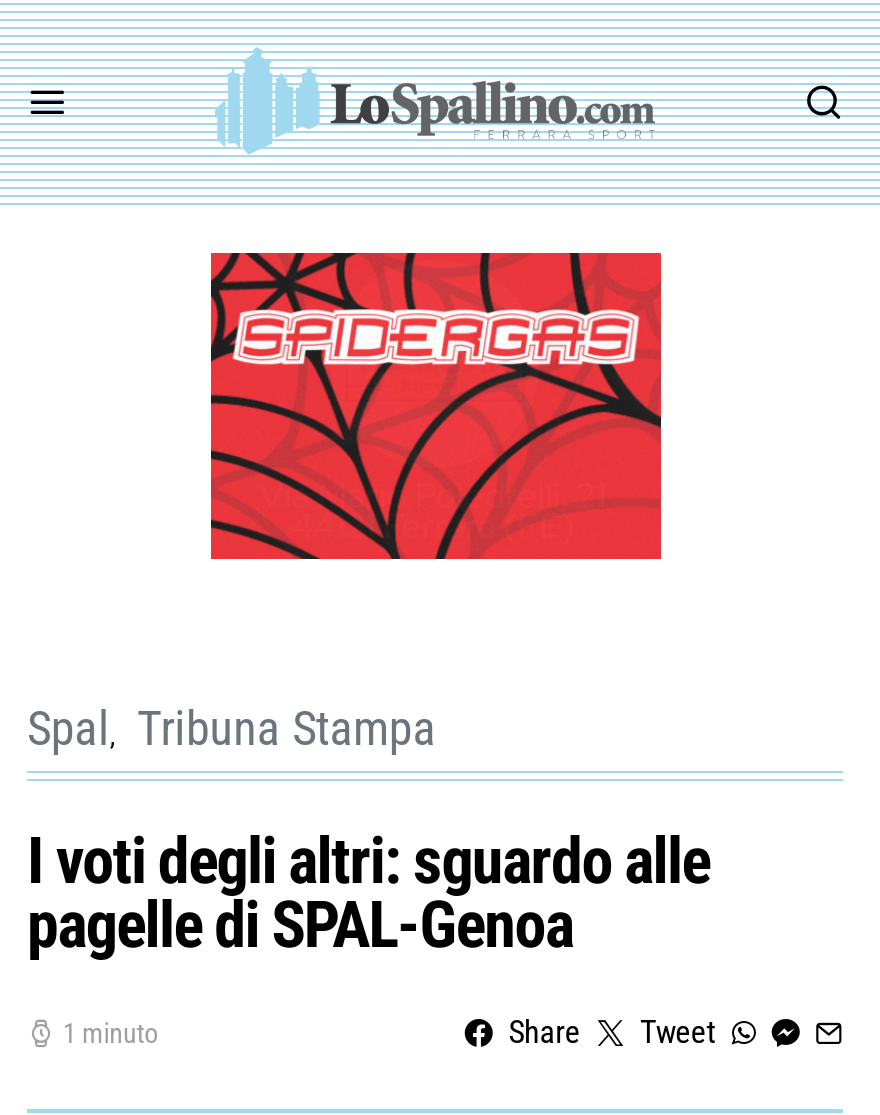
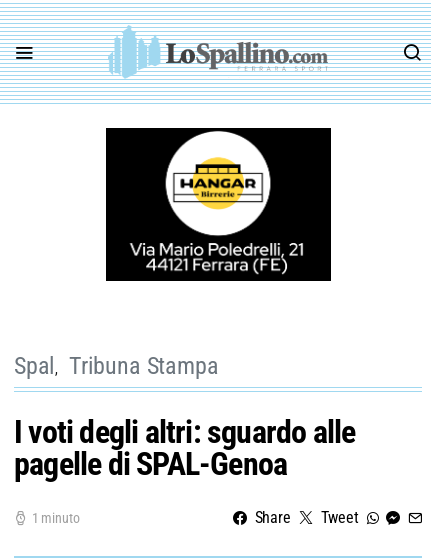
- [image]
+ [image]
